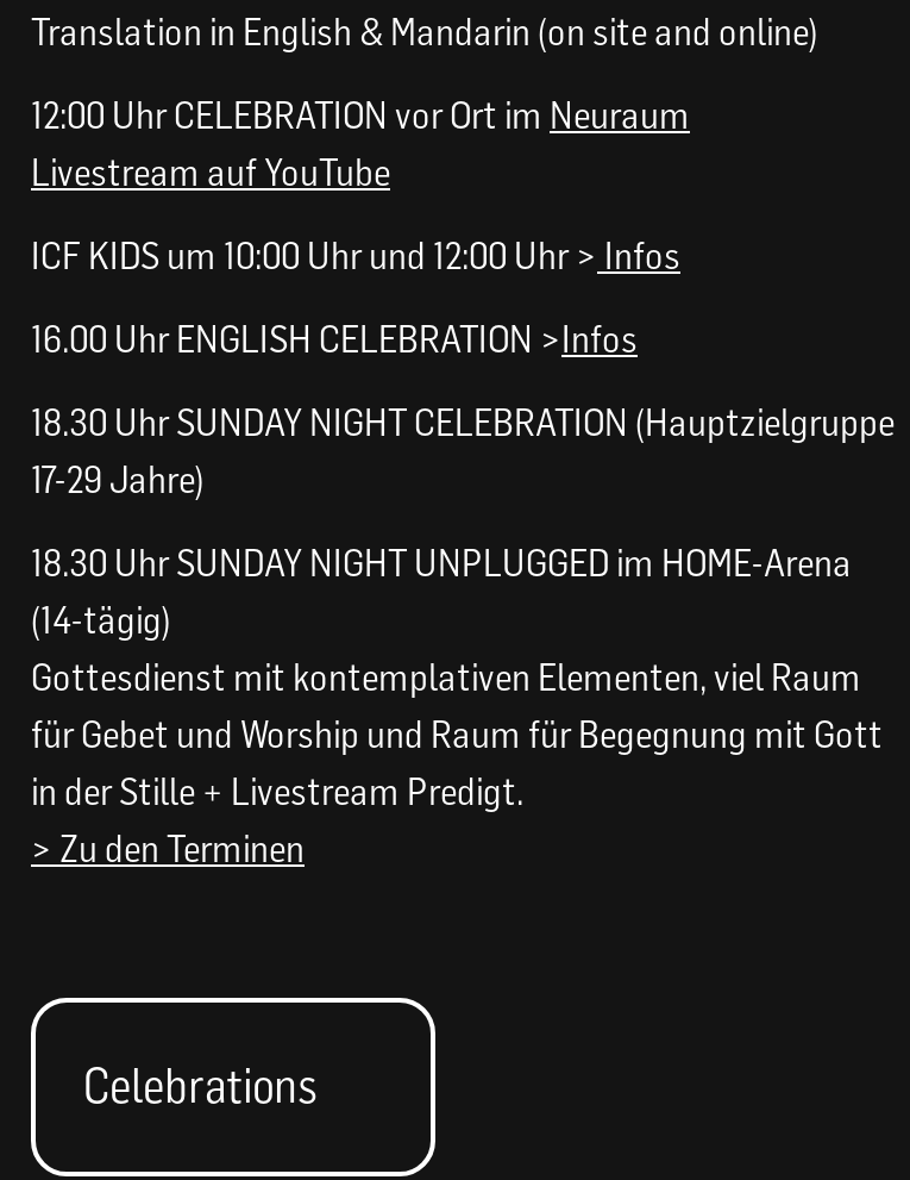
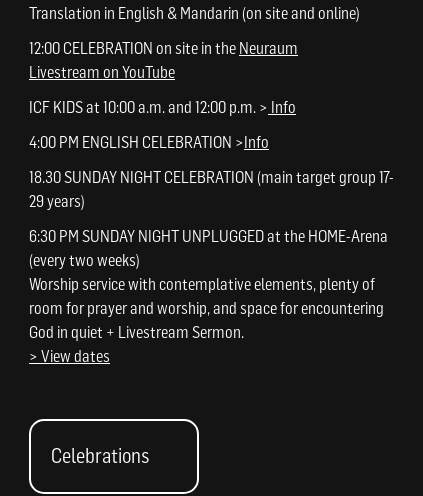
- 12:00 Uhr CELEBRATION vor Ort im Neuraum
- Livestream auf YouTube
+ 12:00 CELEBRATION on site in the Neuraum
+ Livestream on YouTube

- ICF KIDS um 10:00 Uhr und 12:00 Uhr > Infos
+ ICF KIDS at 10:00 a.m. and 12:00 p.m. > Info

- 16.00 Uhr ENGLISH CELEBRATION >Infos
+ 4:00 PM ENGLISH CELEBRATION >Info

- 18.30 Uhr SUNDAY NIGHT CELEBRATION (Hauptzielgruppe
- 17-29 Jahre)
+ 18.30 SUNDAY NIGHT CELEBRATION (main target group 17-
+ 29 years)

- 18.30 Uhr SUNDAY NIGHT UNPLUGGED im HOME-Arena
- (14-tägig)
- Gottesdienst mit kontemplativen Elementen, viel Raum
- für Gebet und Worship und Raum für Begegnung mit Gott
- in der Stille + Livestream Predigt.
- > Zu den Terminen
+ 6:30 PM SUNDAY NIGHT UNPLUGGED at the HOME-Arena
+ (every two weeks)
+ Worship service with contemplative elements, plenty of
+ room for prayer and worship, and space for encountering
+ God in quiet + Livestream Sermon.
+ > View dates
